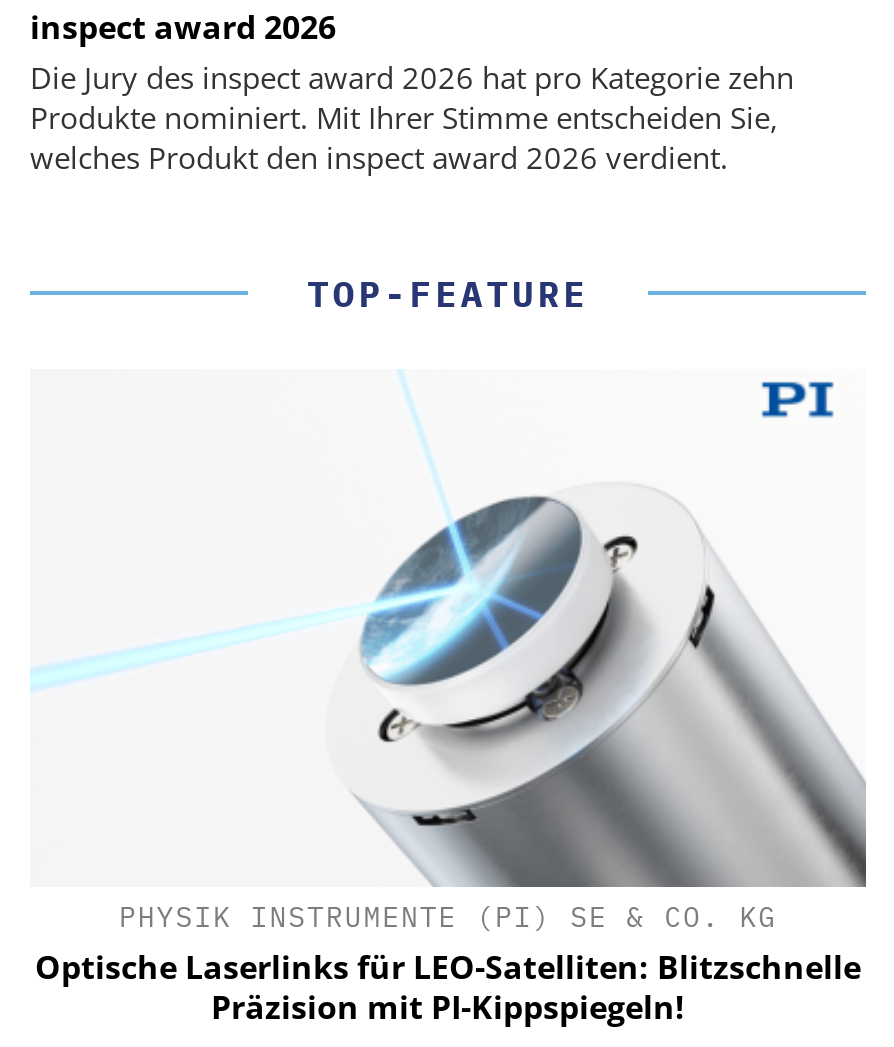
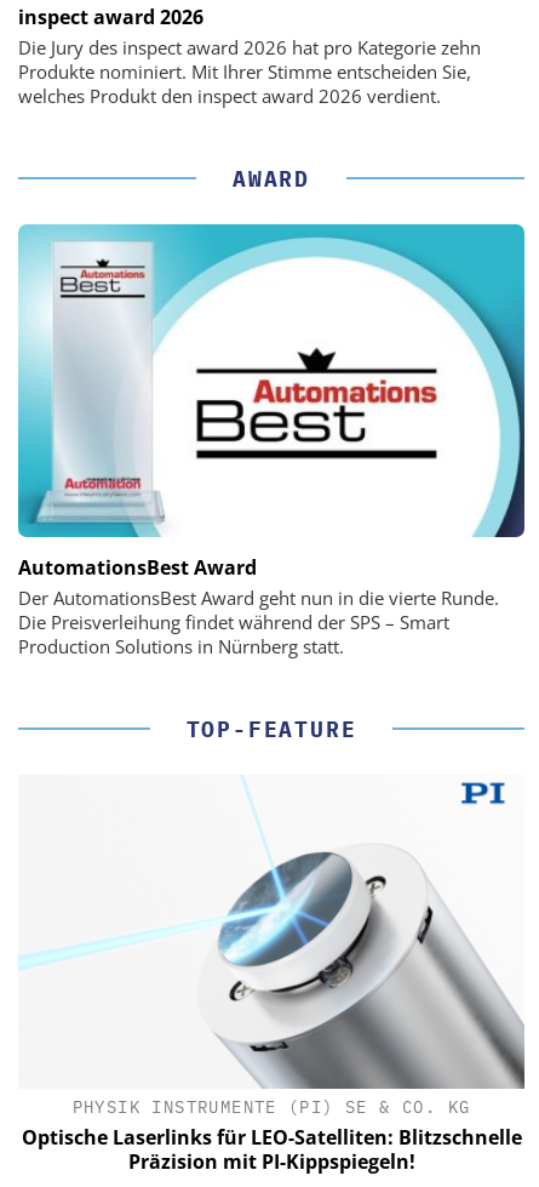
+ [image]
+ AutomationsBest Award
+ Der AutomationsBest Award geht nun in die vierte Runde.
+ Die Preisverleihung findet während der SPS – Smart
+ Production Solutions in Nürnberg statt.

+ AWARD
